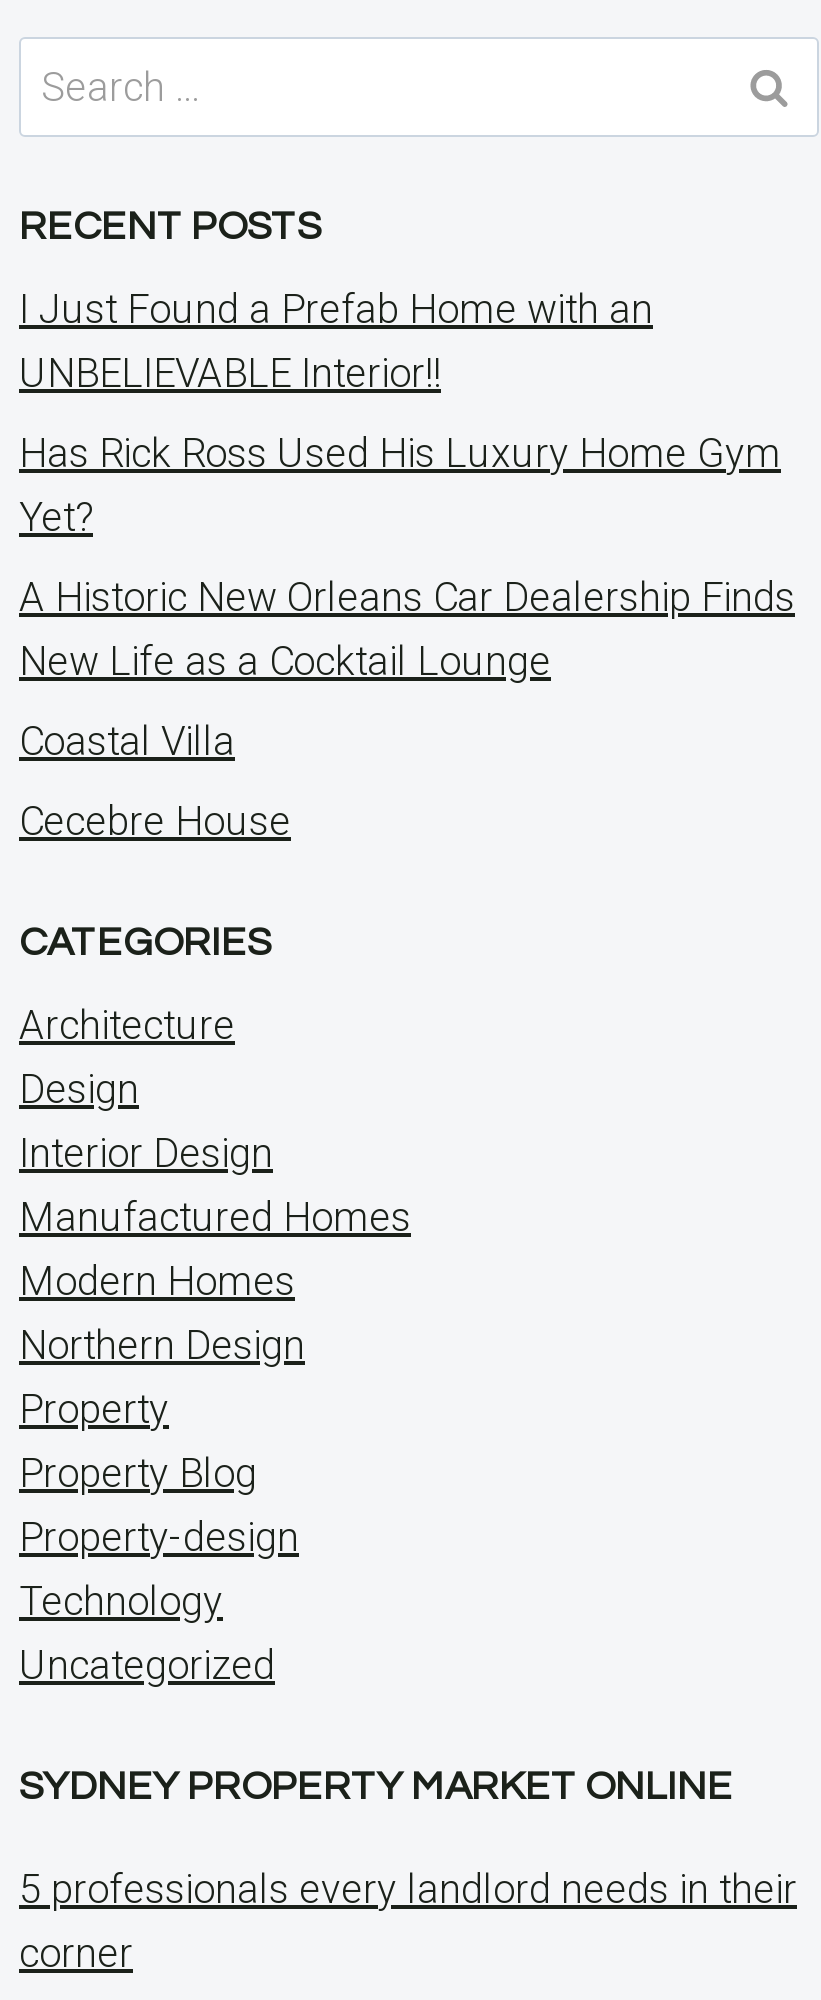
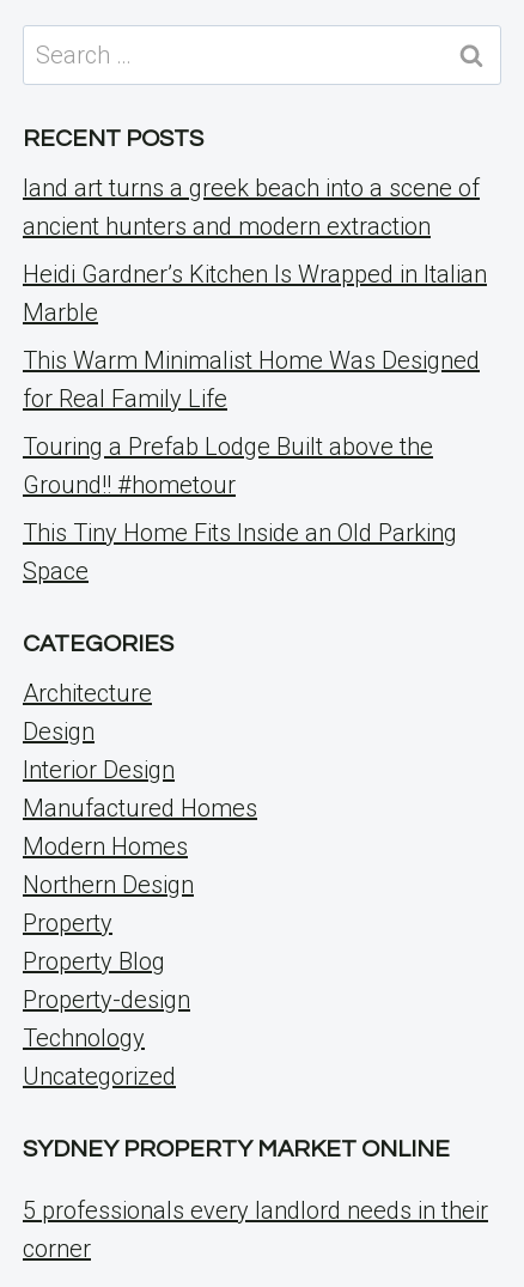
- I Just Found a Prefab Home with an
- UNBELIEVABLE Interior!!
+ land art turns a greek beach into a scene of
+ ancient hunters and modern extraction

- Has Rick Ross Used His Luxury Home Gym
- Yet?
+ Heidi Gardner’s Kitchen Is Wrapped in Italian
+ Marble

- A Historic New Orleans Car Dealership Finds
- New Life as a Cocktail Lounge
+ This Warm Minimalist Home Was Designed
+ for Real Family Life

- Coastal Villa
+ Touring a Prefab Lodge Built above the
+ Ground!! #hometour

- Cecebre House
+ This Tiny Home Fits Inside an Old Parking
+ Space
